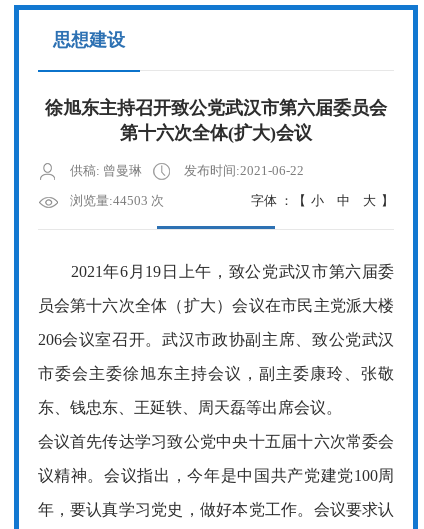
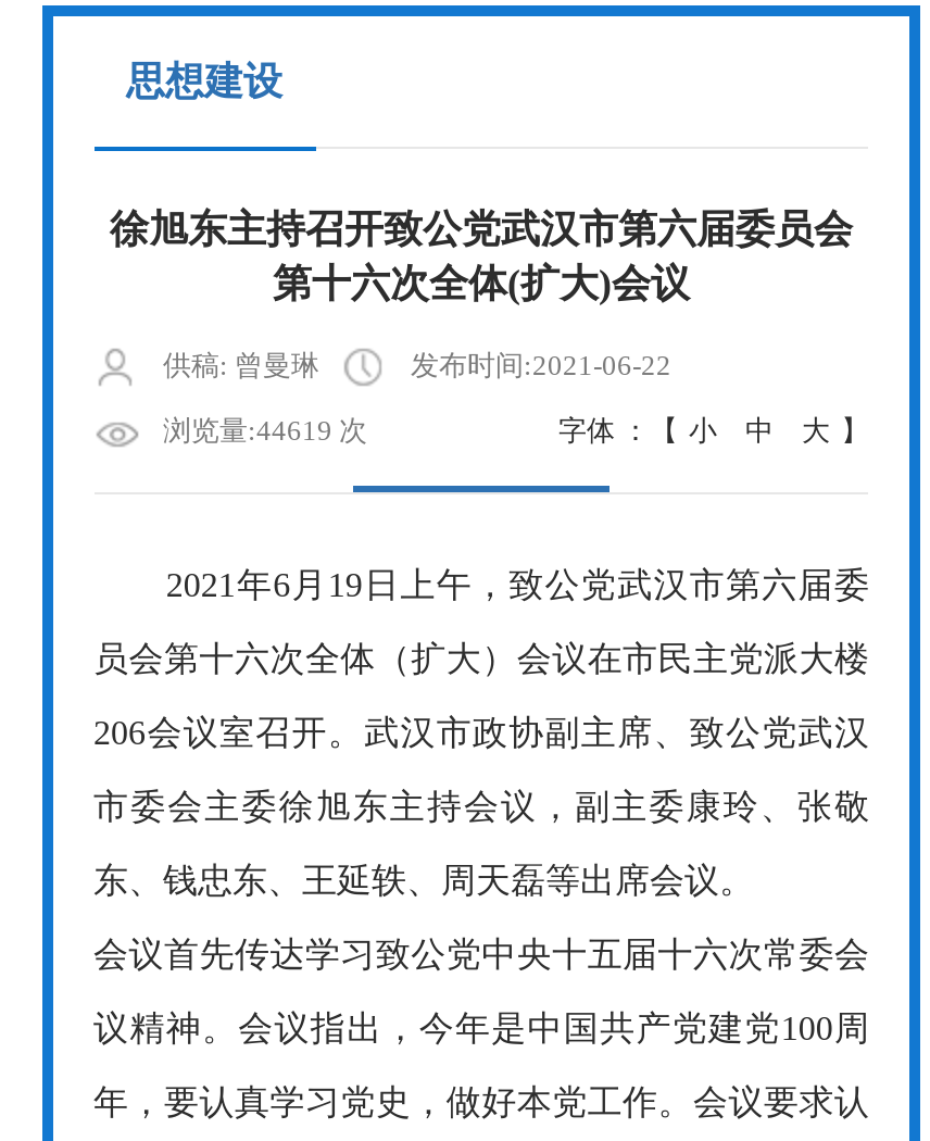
- 浏览量:44503 次
+ 浏览量:44619 次
